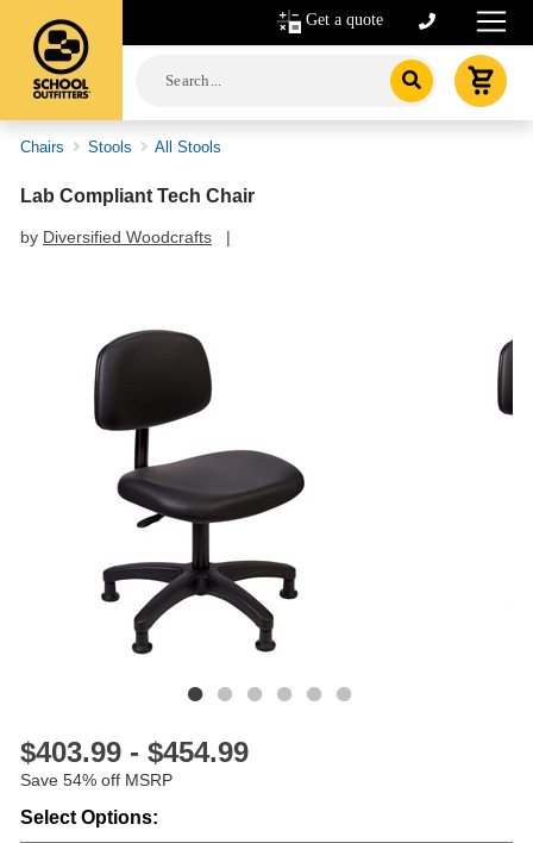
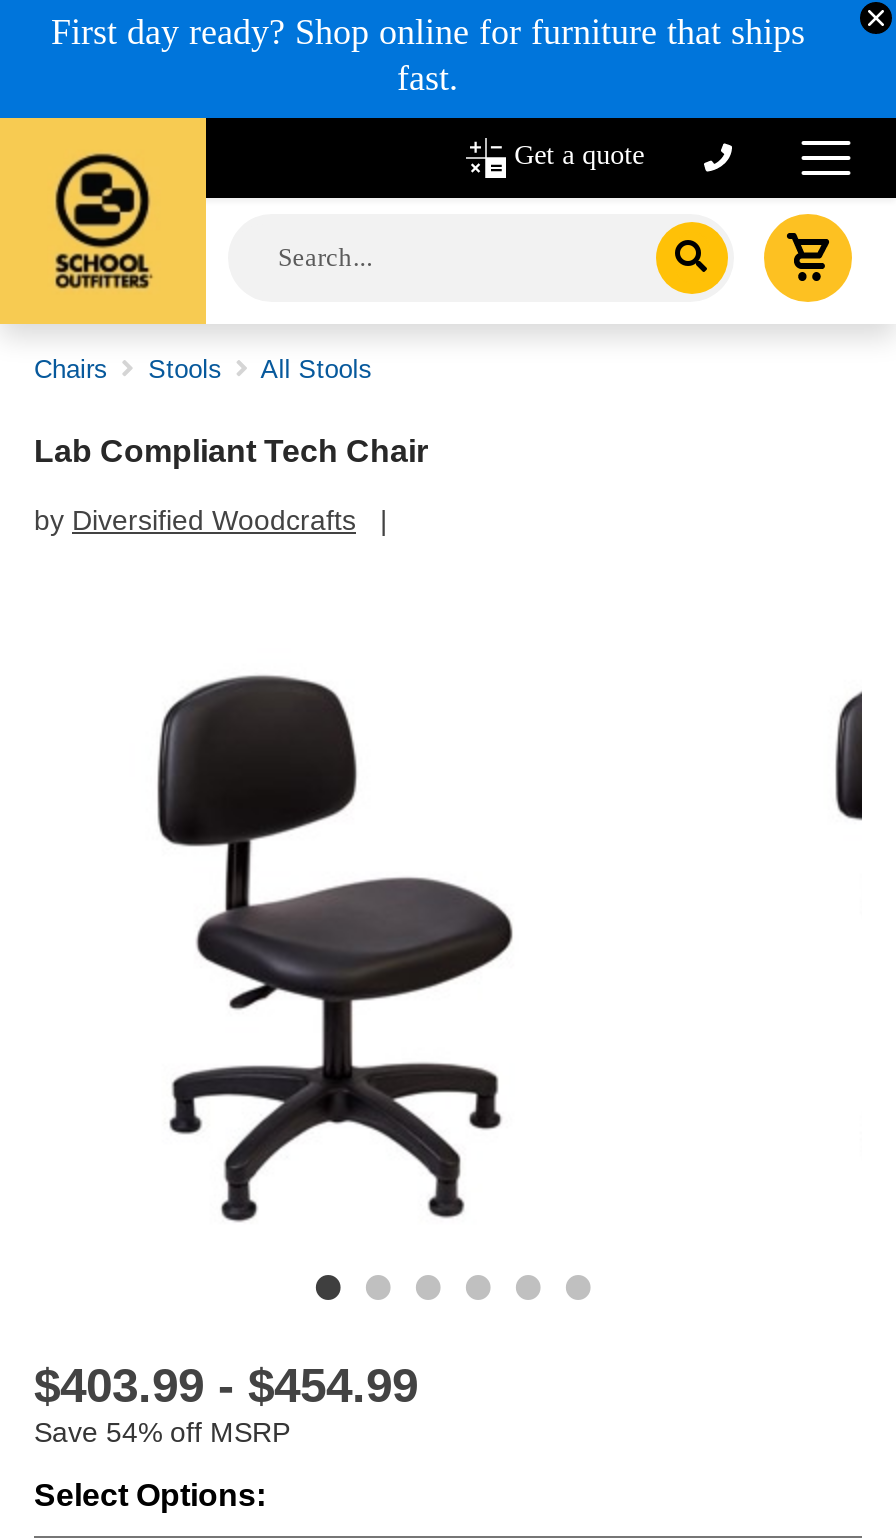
+ First day ready? Shop online for furniture that ships
+ fast.
